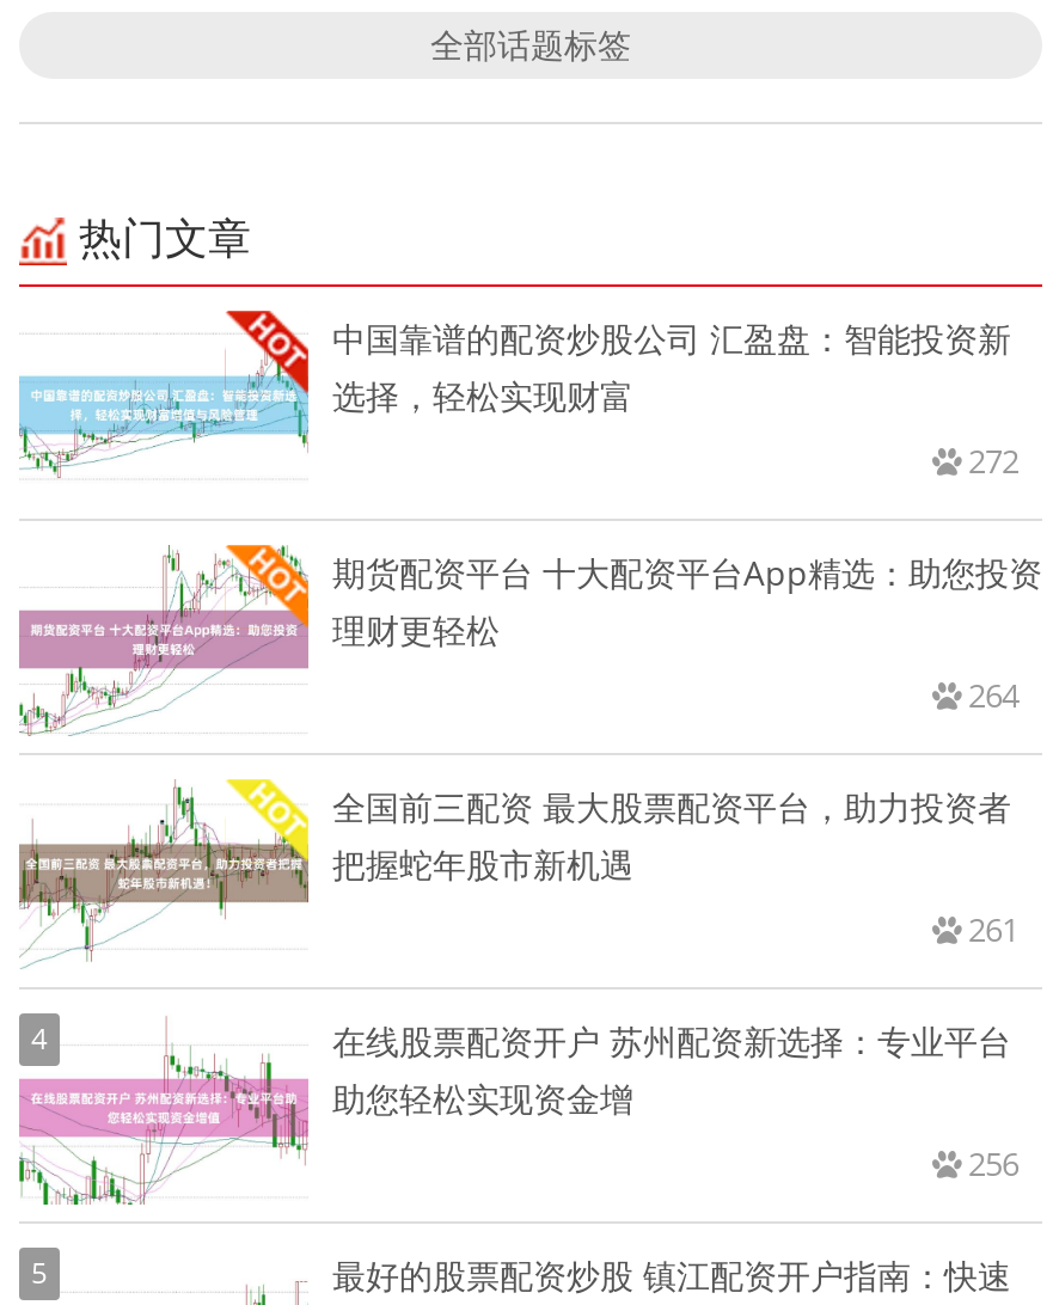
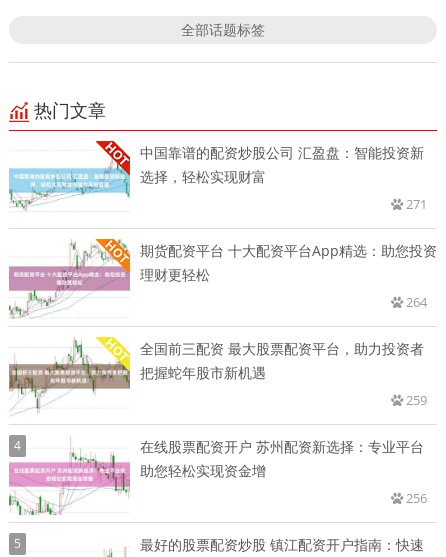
- 272
+ 271

- 261
+ 259
